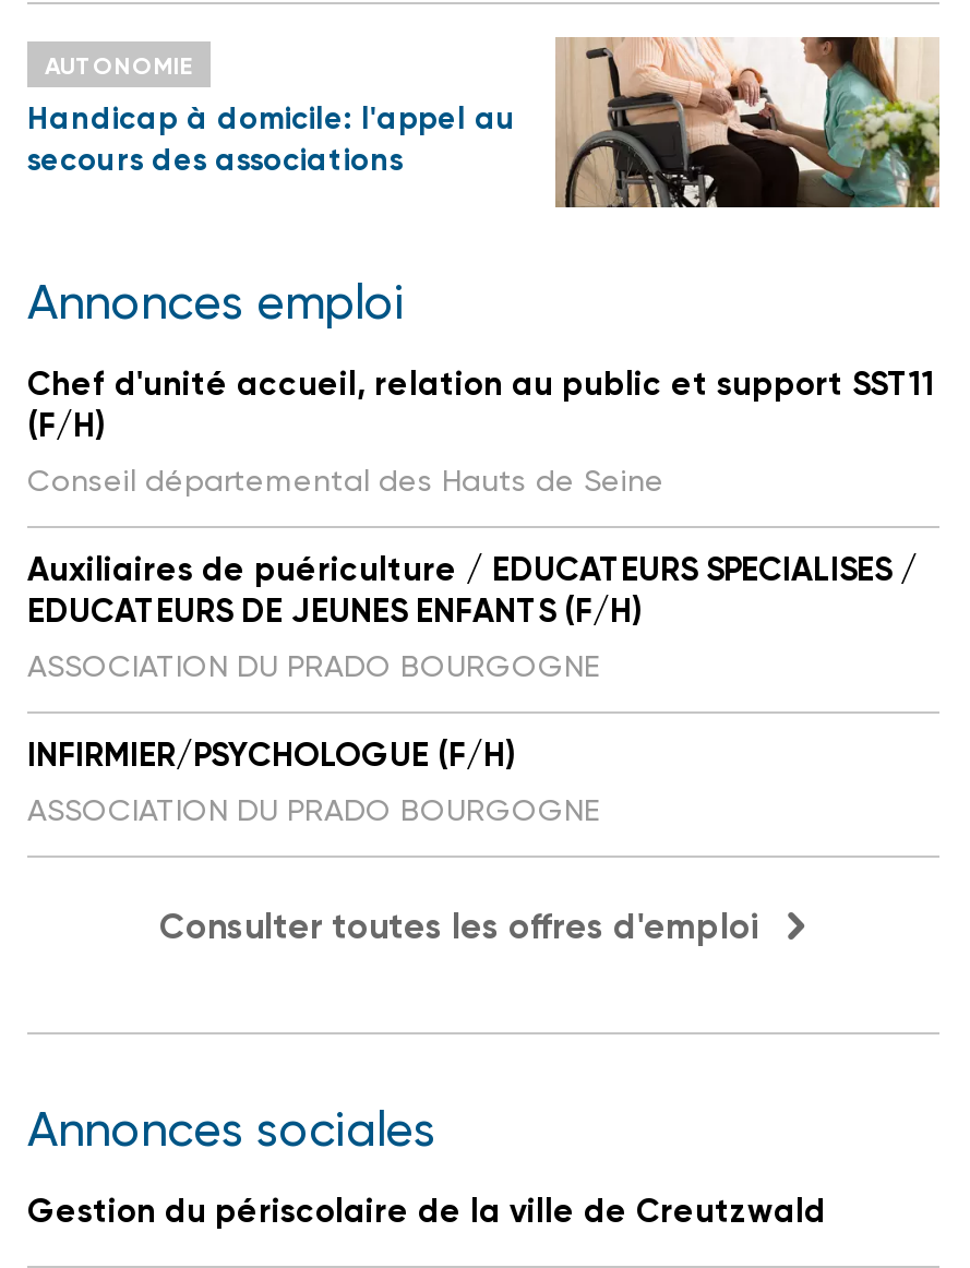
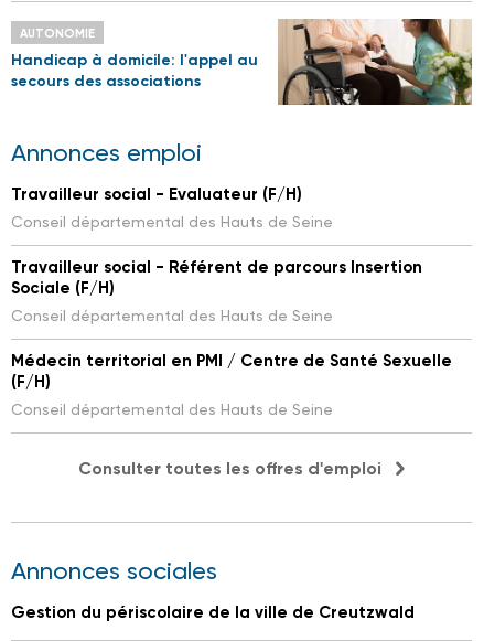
- Chef d'unité accueil, relation au public et support SST11
+ Travailleur social - Evaluateur (F/H)
+ Conseil départemental des Hauts de Seine
+ Travailleur social - Référent de parcours Insertion
+ Sociale (F/H)
+ Conseil départemental des Hauts de Seine
+ Médecin territorial en PMI / Centre de Santé Sexuelle

moved down: (F/H) | Conseil départemental des Hauts de Seine

- Auxiliaires de puériculture / EDUCATEURS SPECIALISES /
- EDUCATEURS DE JEUNES ENFANTS (F/H)
- ASSOCIATION DU PRADO BOURGOGNE
- INFIRMIER/PSYCHOLOGUE (F/H)
- ASSOCIATION DU PRADO BOURGOGNE
